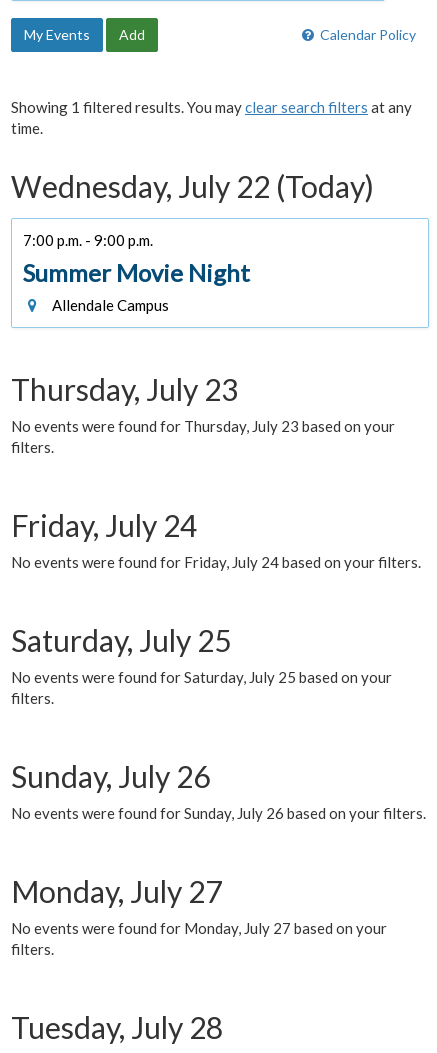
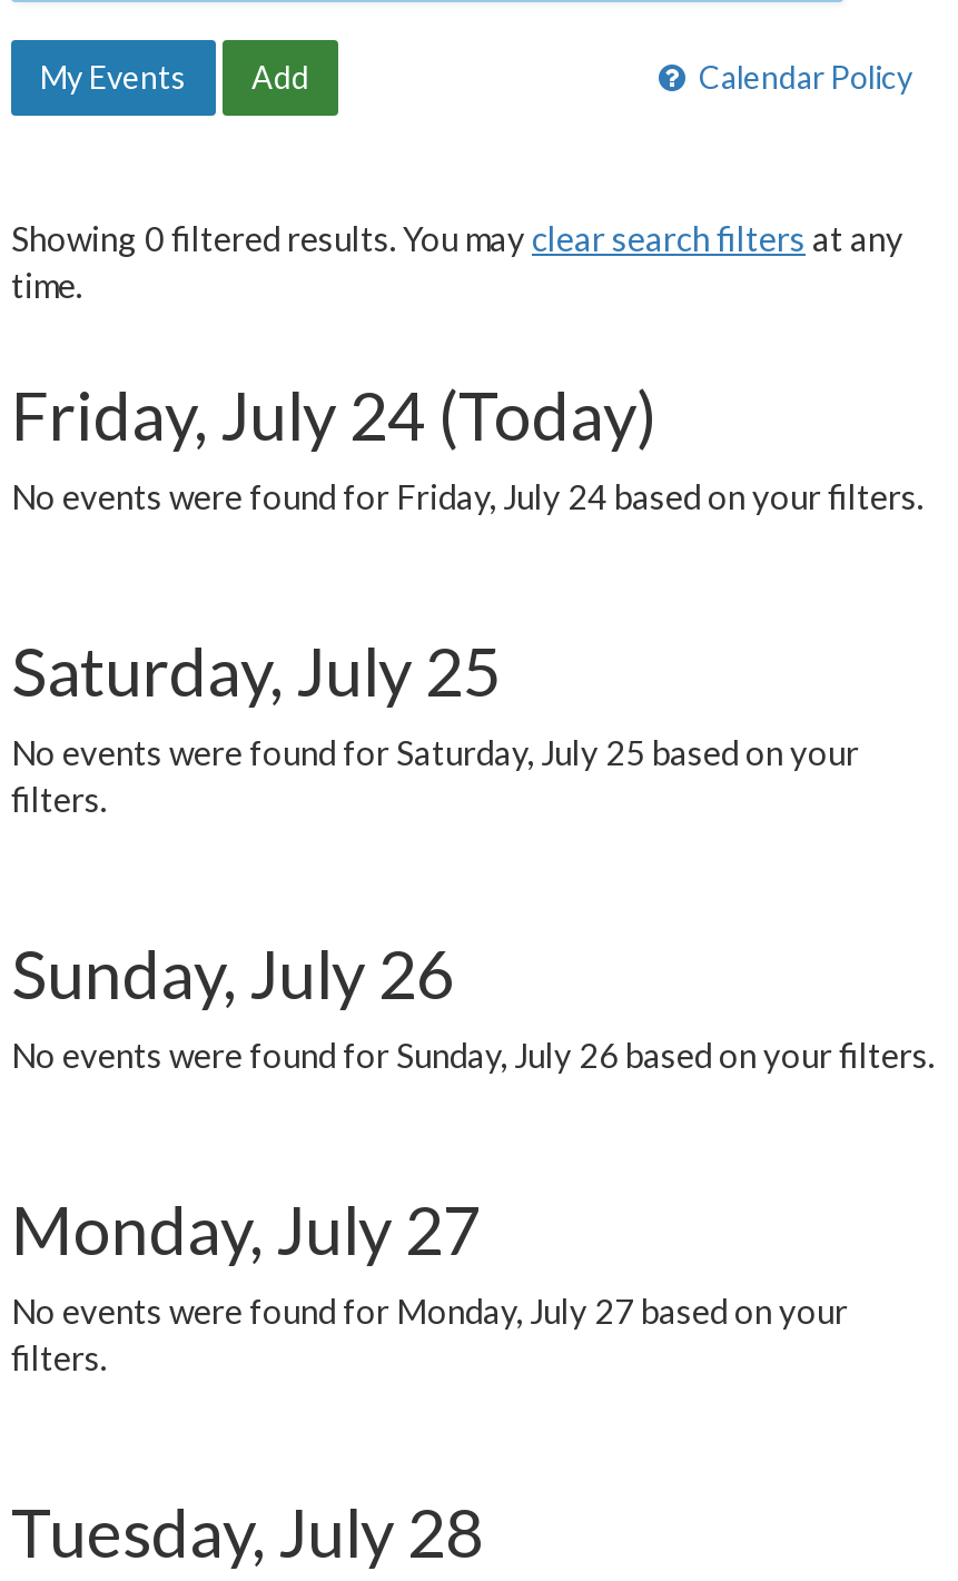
- Showing 1 filtered results. You may clear search filters at any
+ Showing 0 filtered results. You may clear search filters at any

- Wednesday, July 22 (Today)
- 7:00 p.m. - 9:00 p.m.
- Summer Movie Night
- Allendale Campus
- Thursday, July 23
- No events were found for Thursday, July 23 based on your
- filters.
- Friday, July 24
+ Friday, July 24 (Today)
